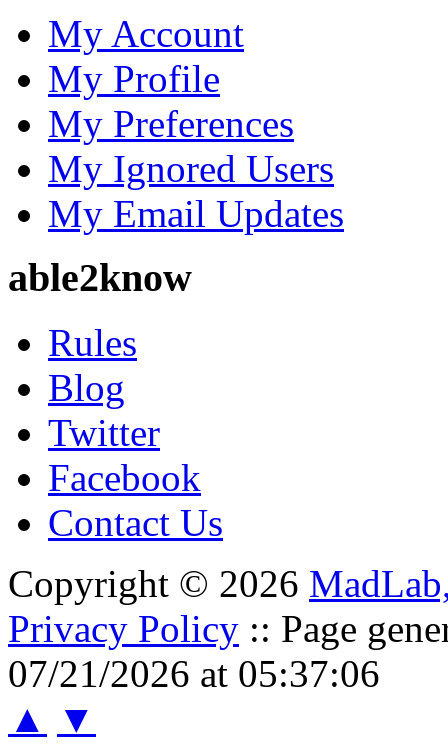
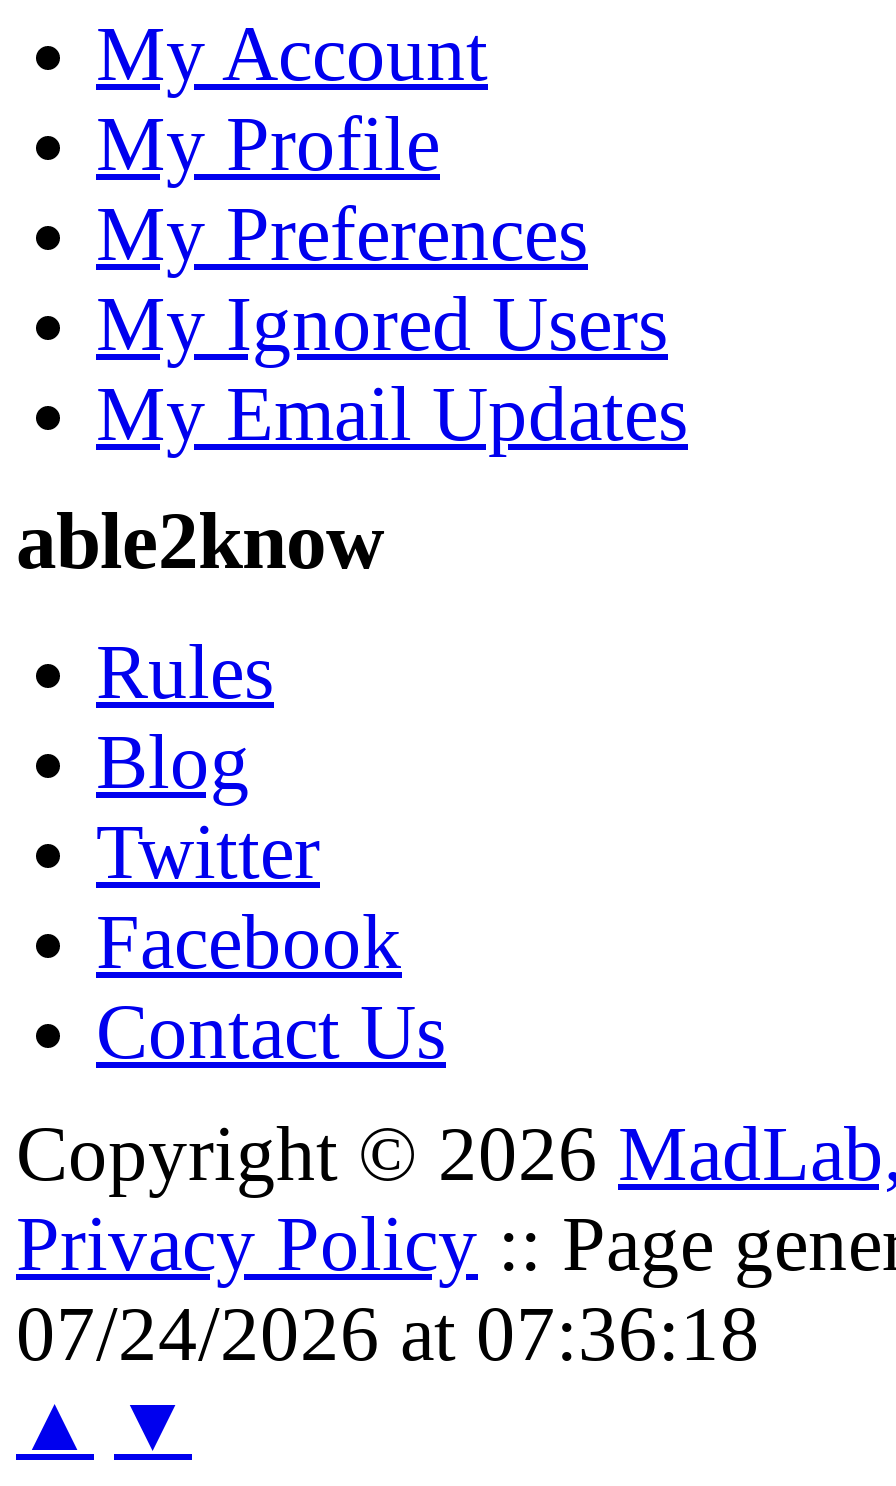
- 07/21/2026 at 05:37:06
+ 07/24/2026 at 07:36:18
